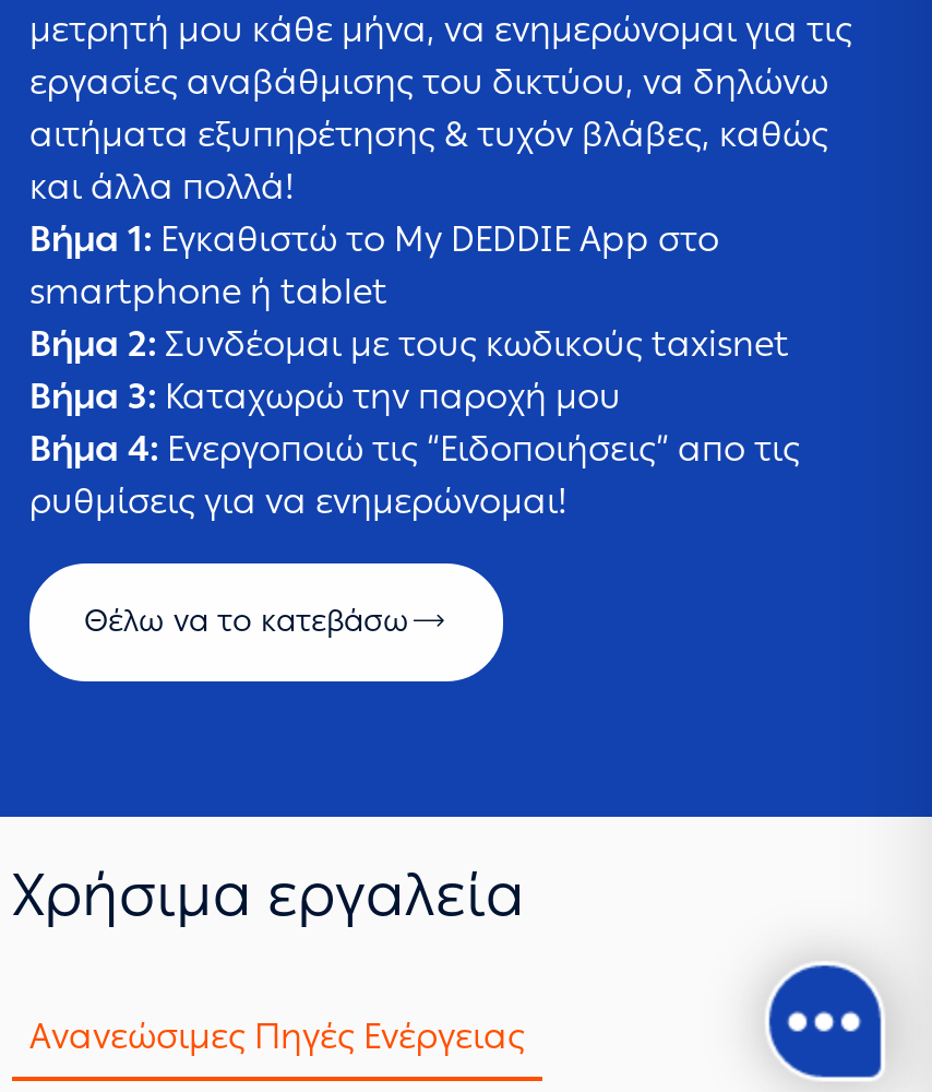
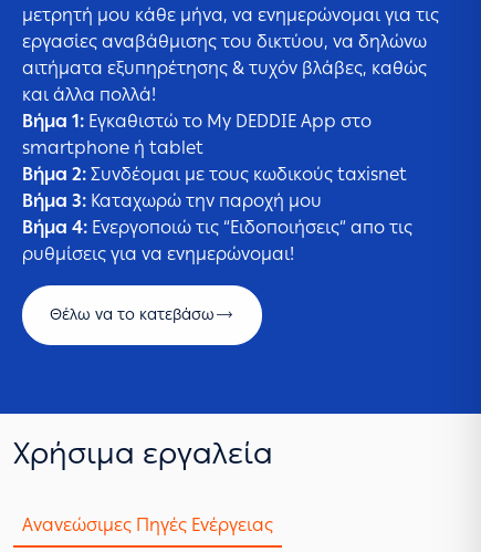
- [image]
